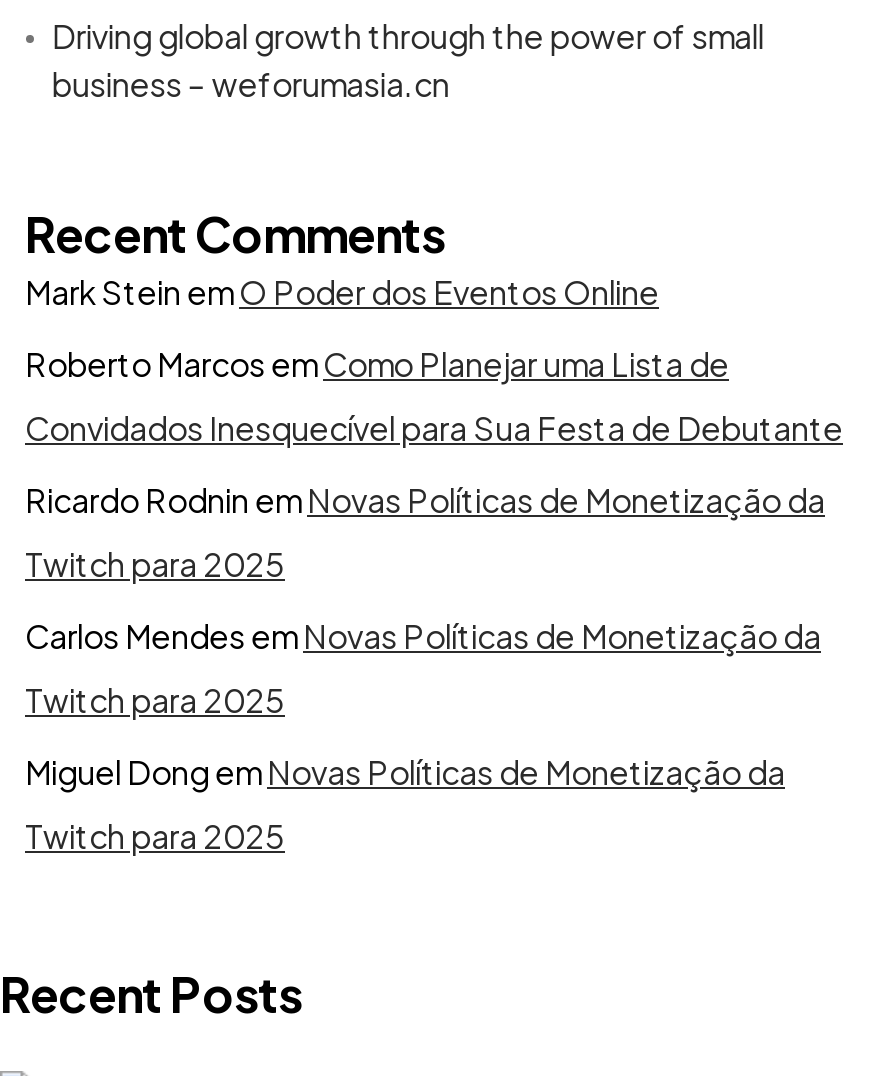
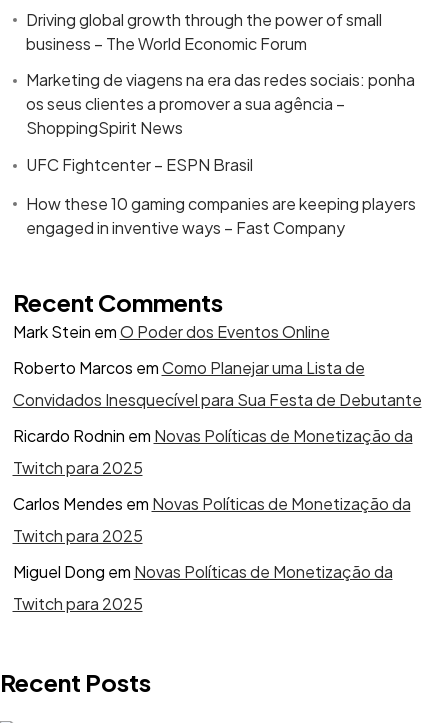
- business – weforumasia.cn
+ business – The World Economic Forum
+ Marketing de viagens na era das redes sociais: ponha
+ os seus clientes a promover a sua agência –
+ ShoppingSpirit News
+ UFC Fightcenter – ESPN Brasil
+ How these 10 gaming companies are keeping players
+ engaged in inventive ways – Fast Company
